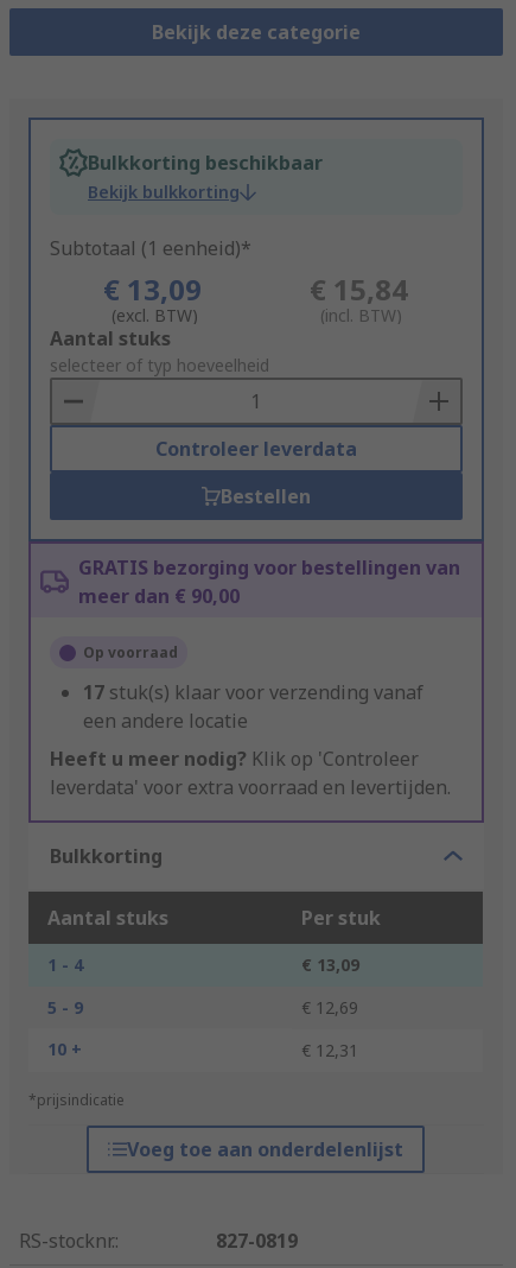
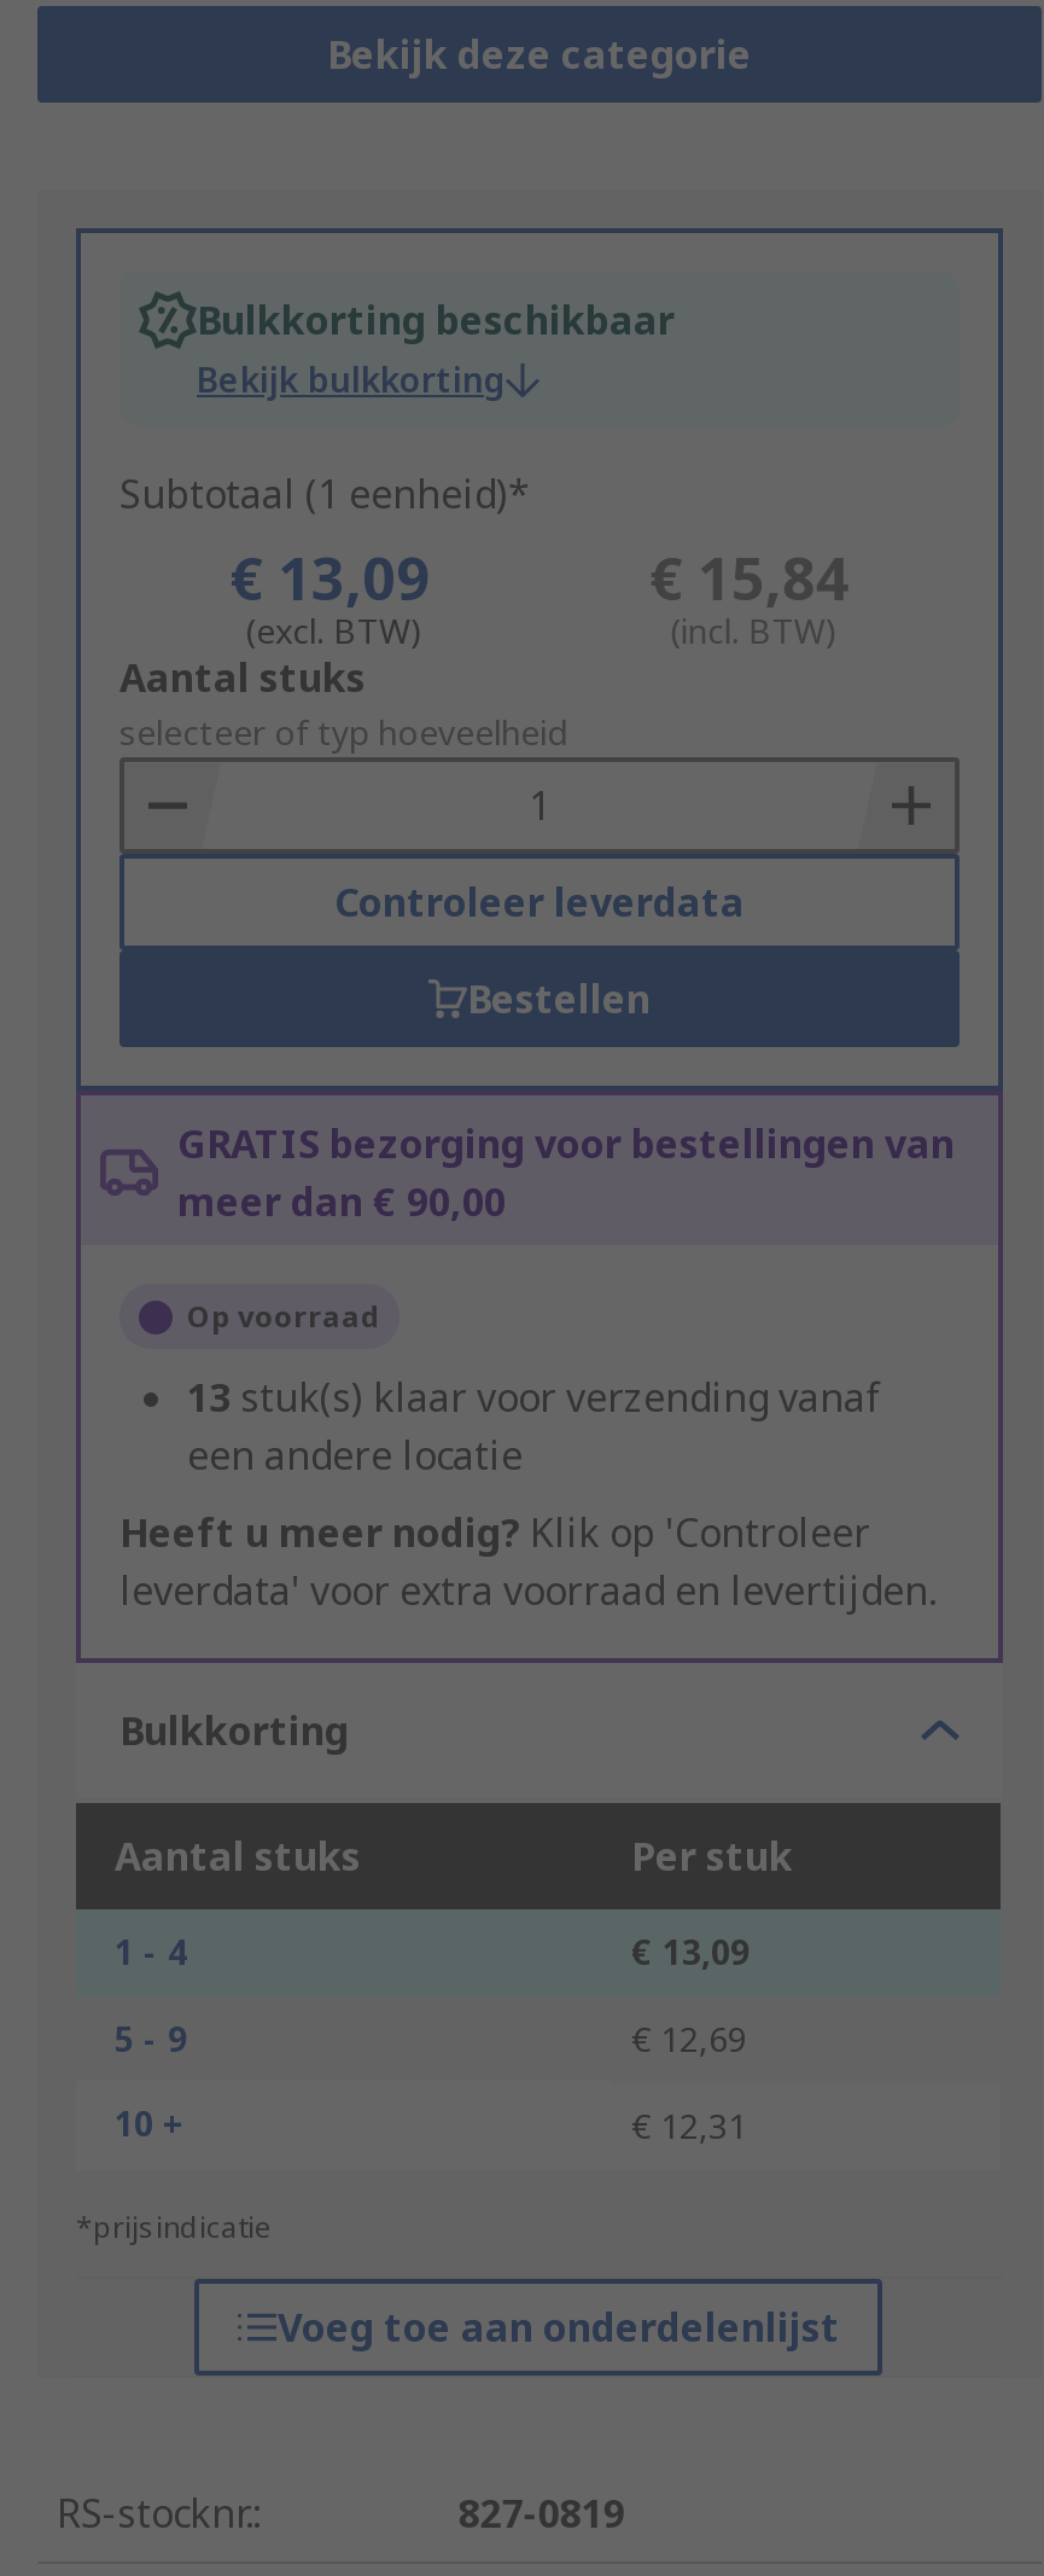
- 17 stuk(s) klaar voor verzending vanaf
+ 13 stuk(s) klaar voor verzending vanaf
